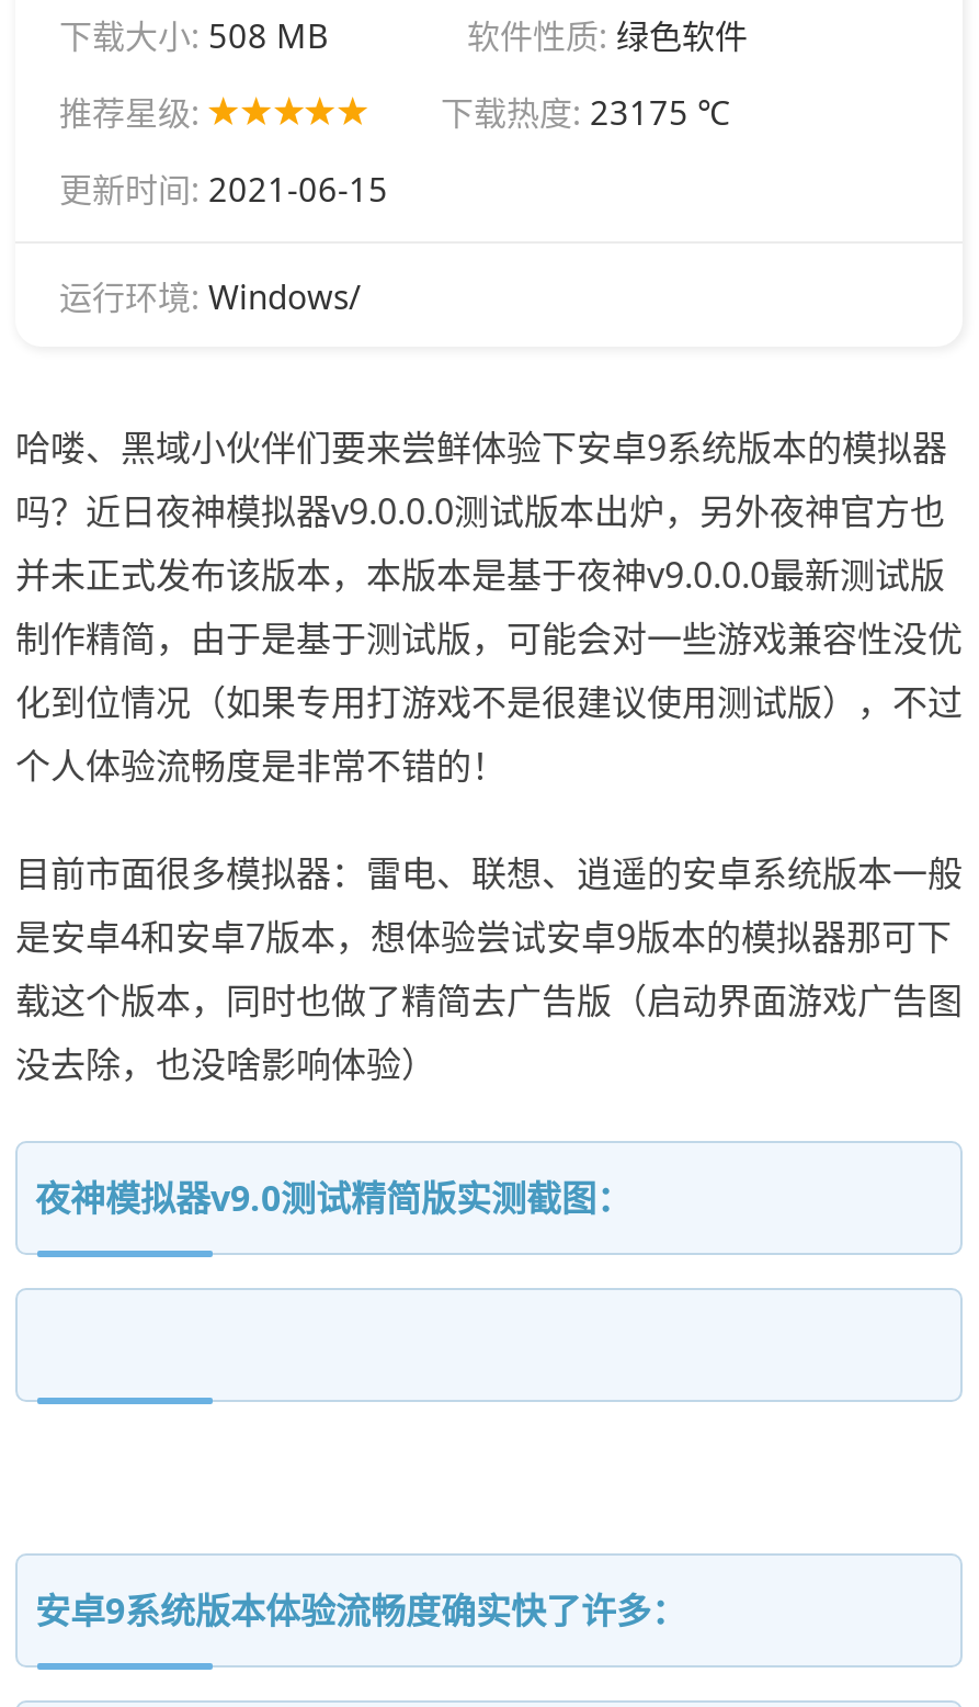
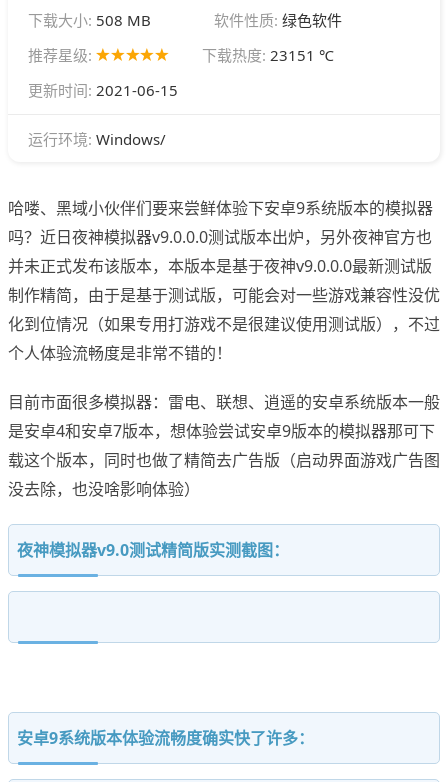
- 下载热度: 23175 ℃
+ 下载热度: 23151 ℃
